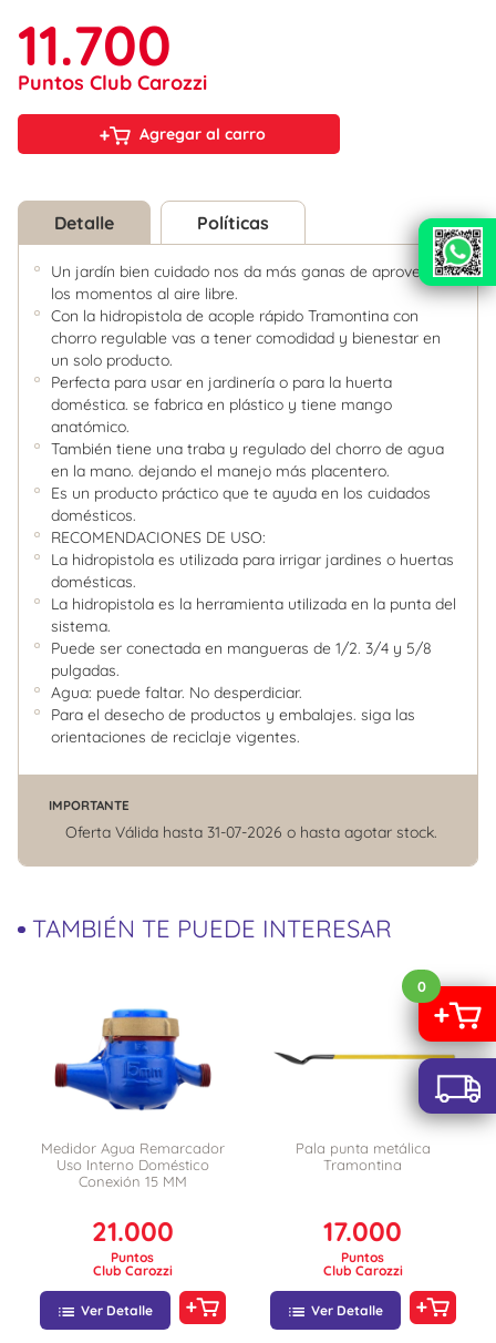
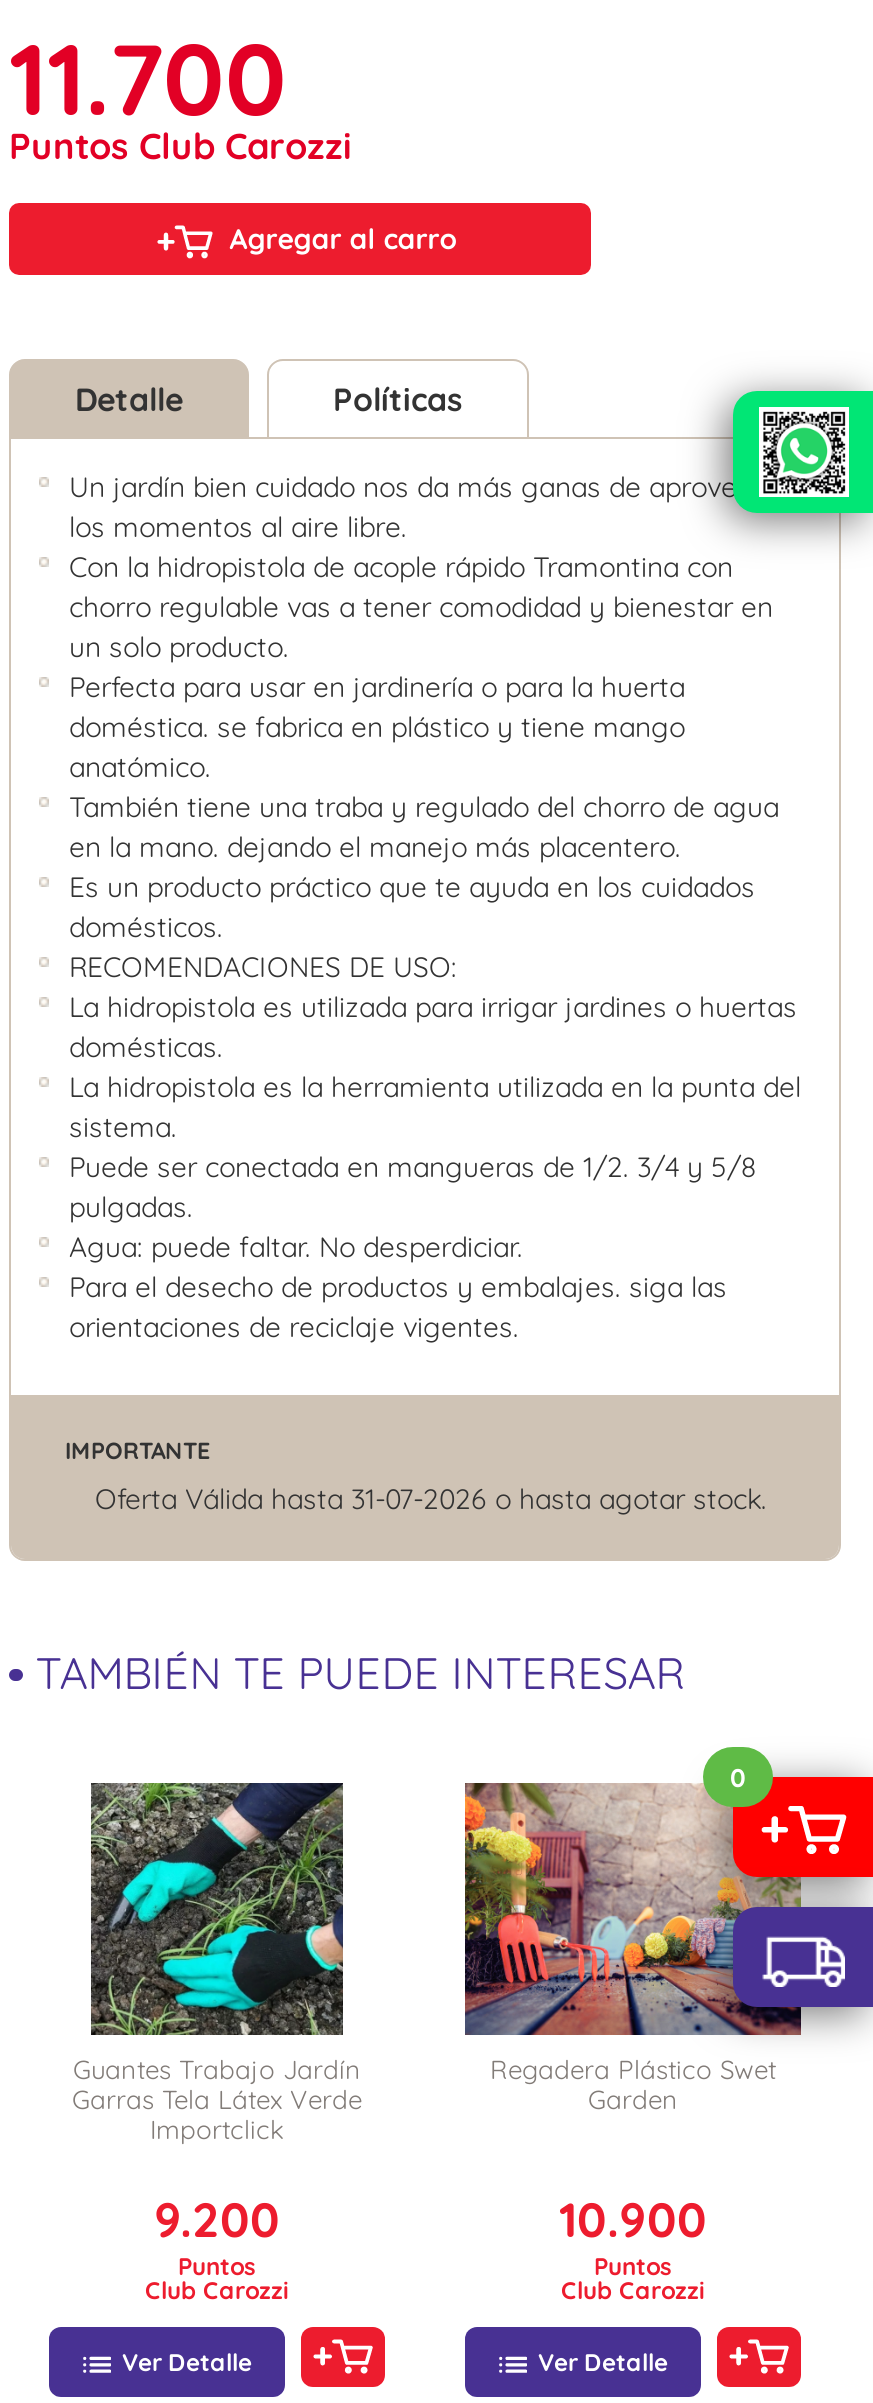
- [image]
- Medidor Agua Remarcador
- Uso Interno Doméstico
- Conexión 15 MM
+ [image]
+ Guantes Trabajo Jardín
+ Garras Tela Látex Verde
+ Importclick

- [image]
- Pala punta metálica
- Tramontina
+ [image]
+ Regadera Plástico Swet
+ Garden

- 21.000
+ 9.200

- 17.000
+ 10.900
